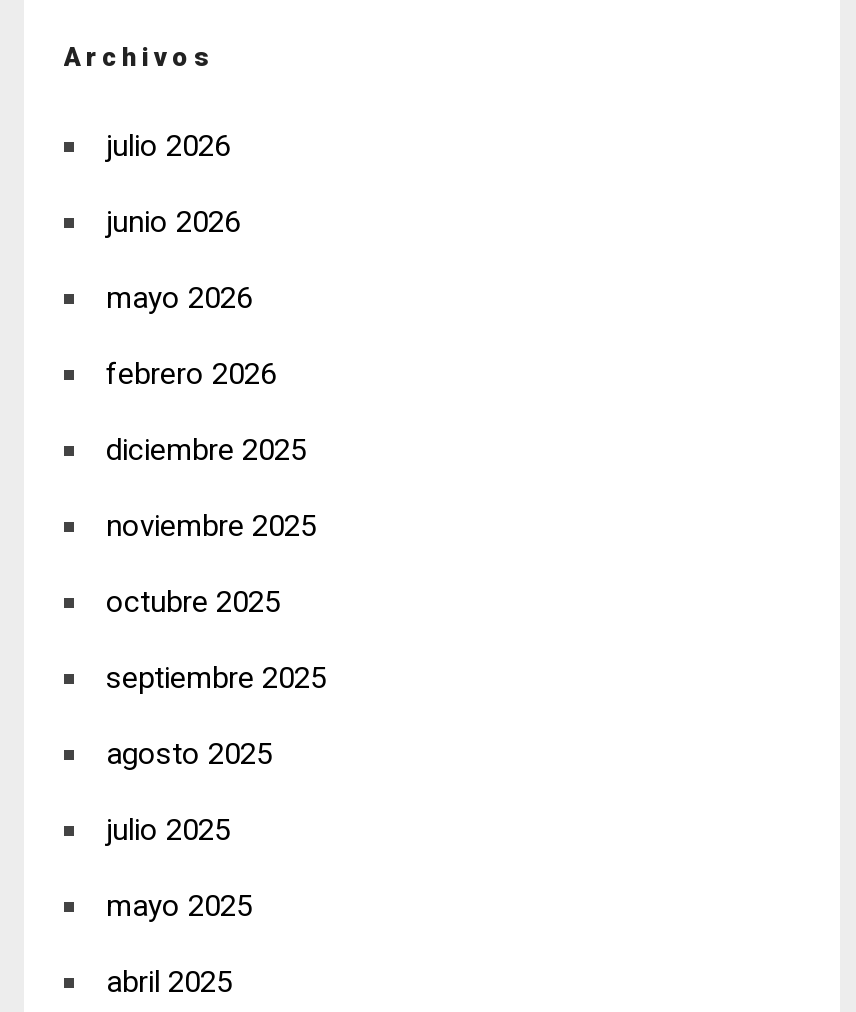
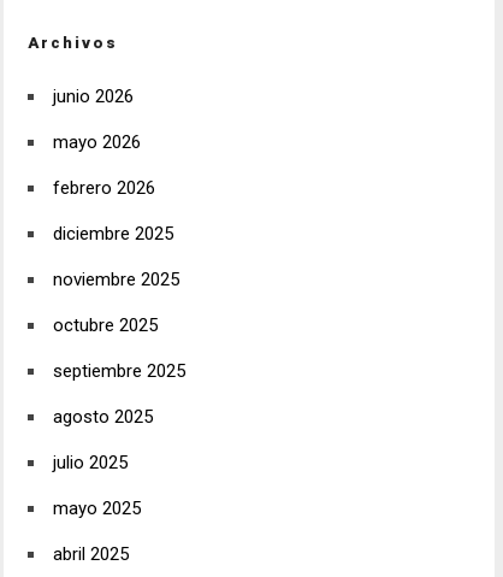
- julio 2026
